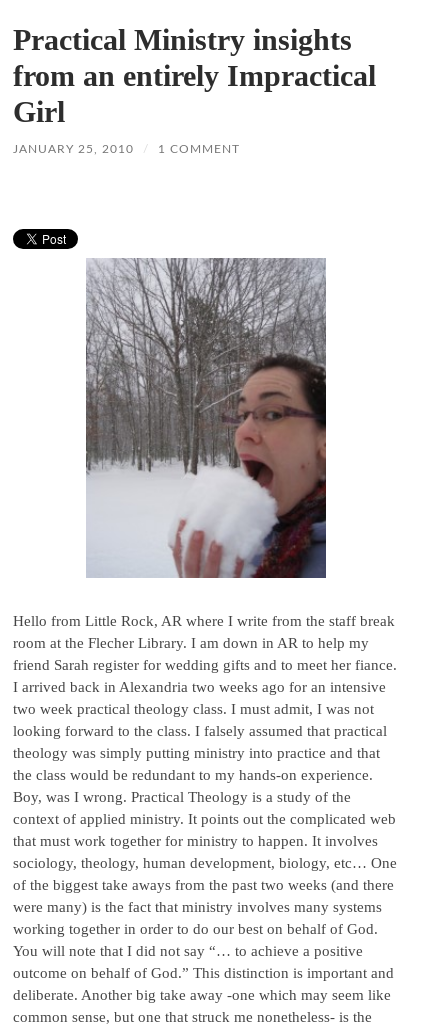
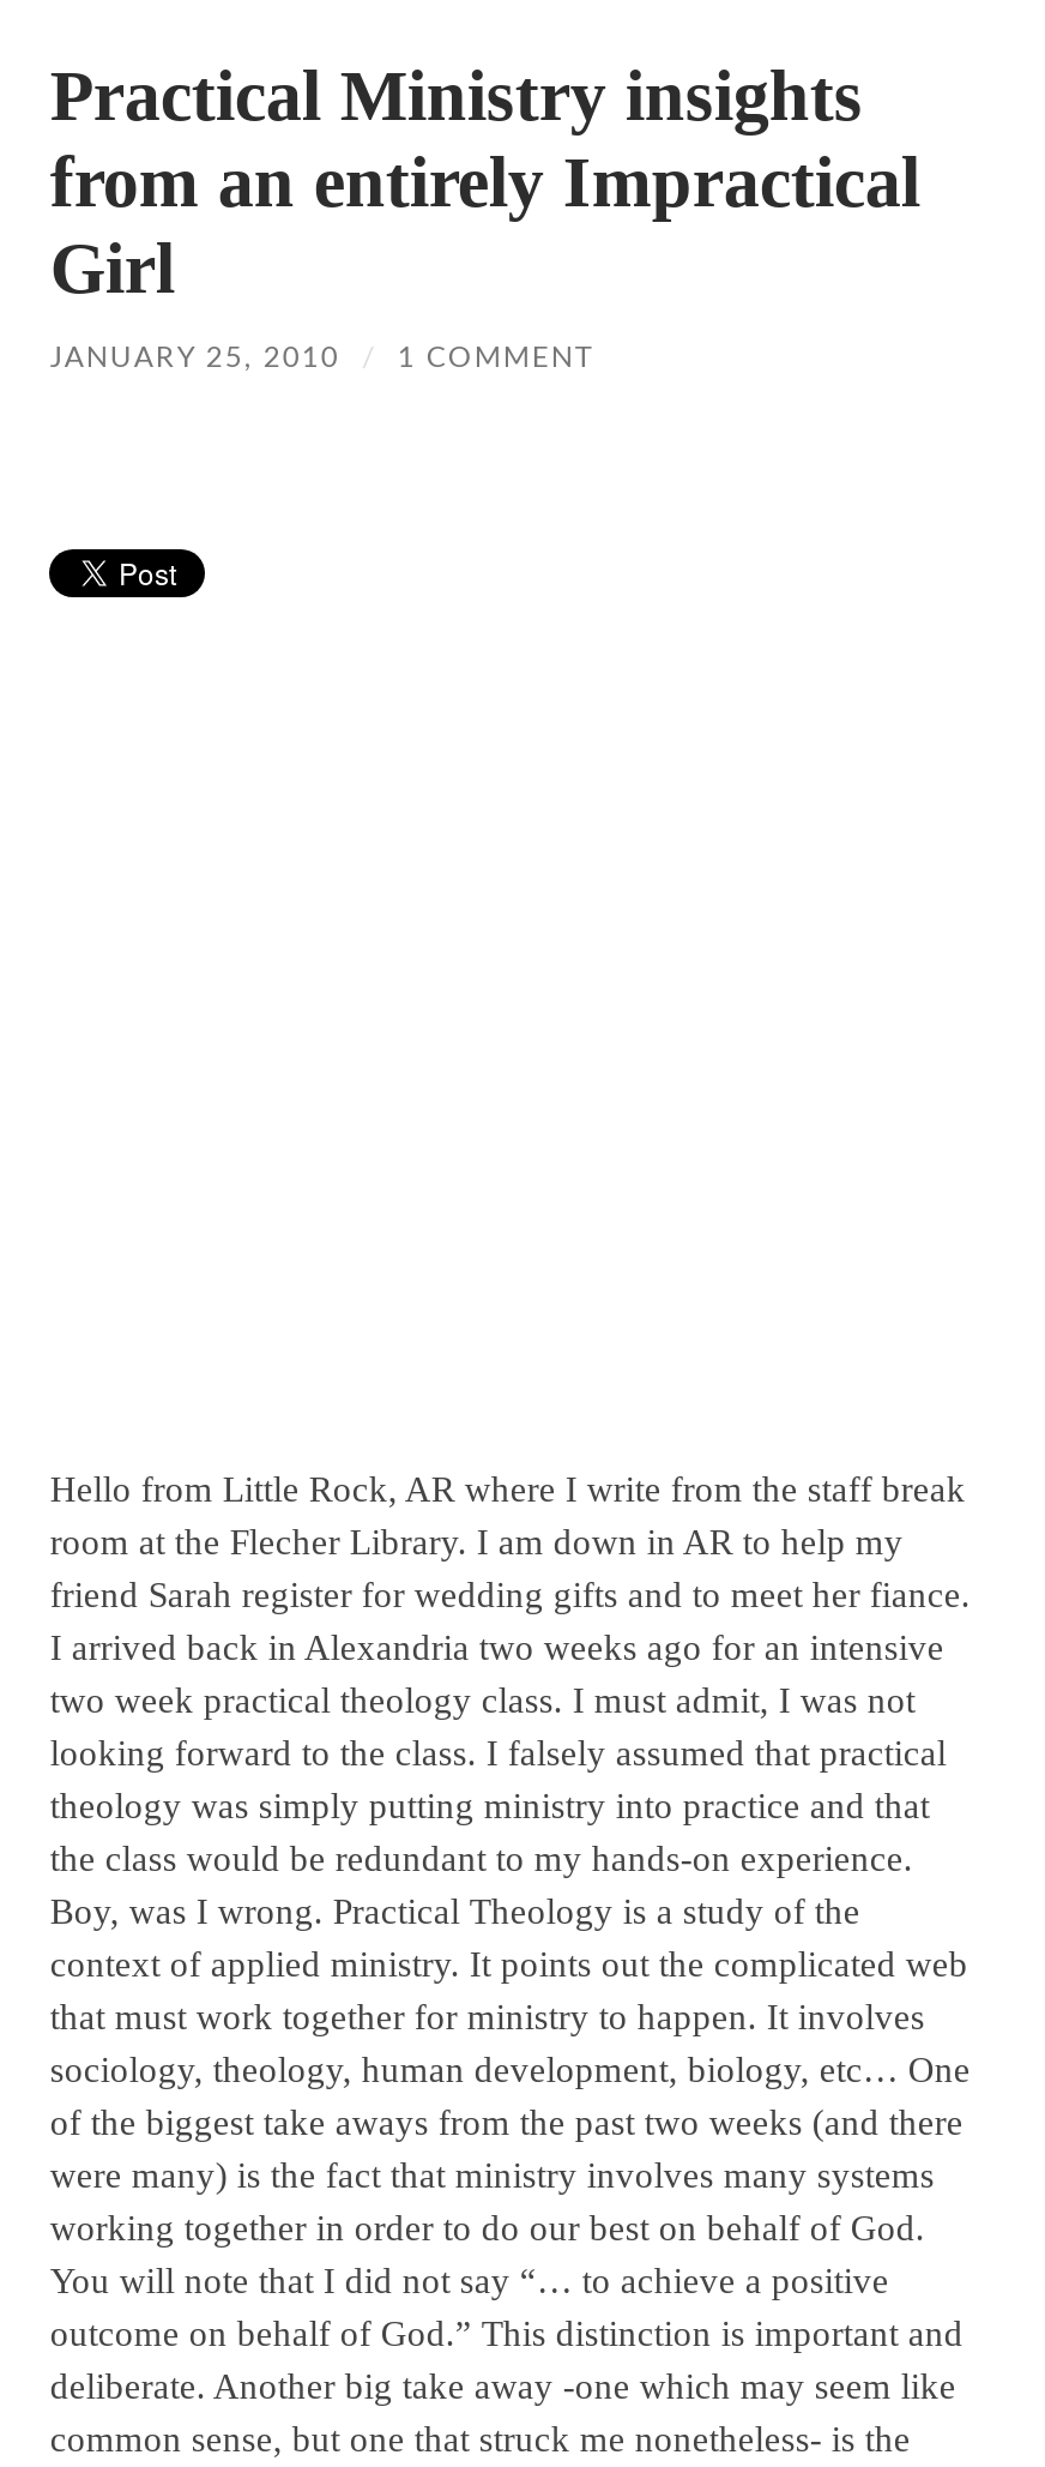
- [image]
